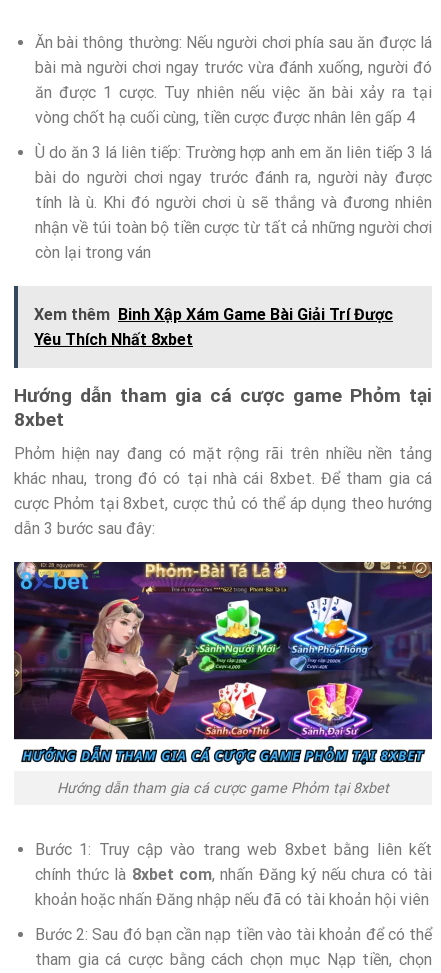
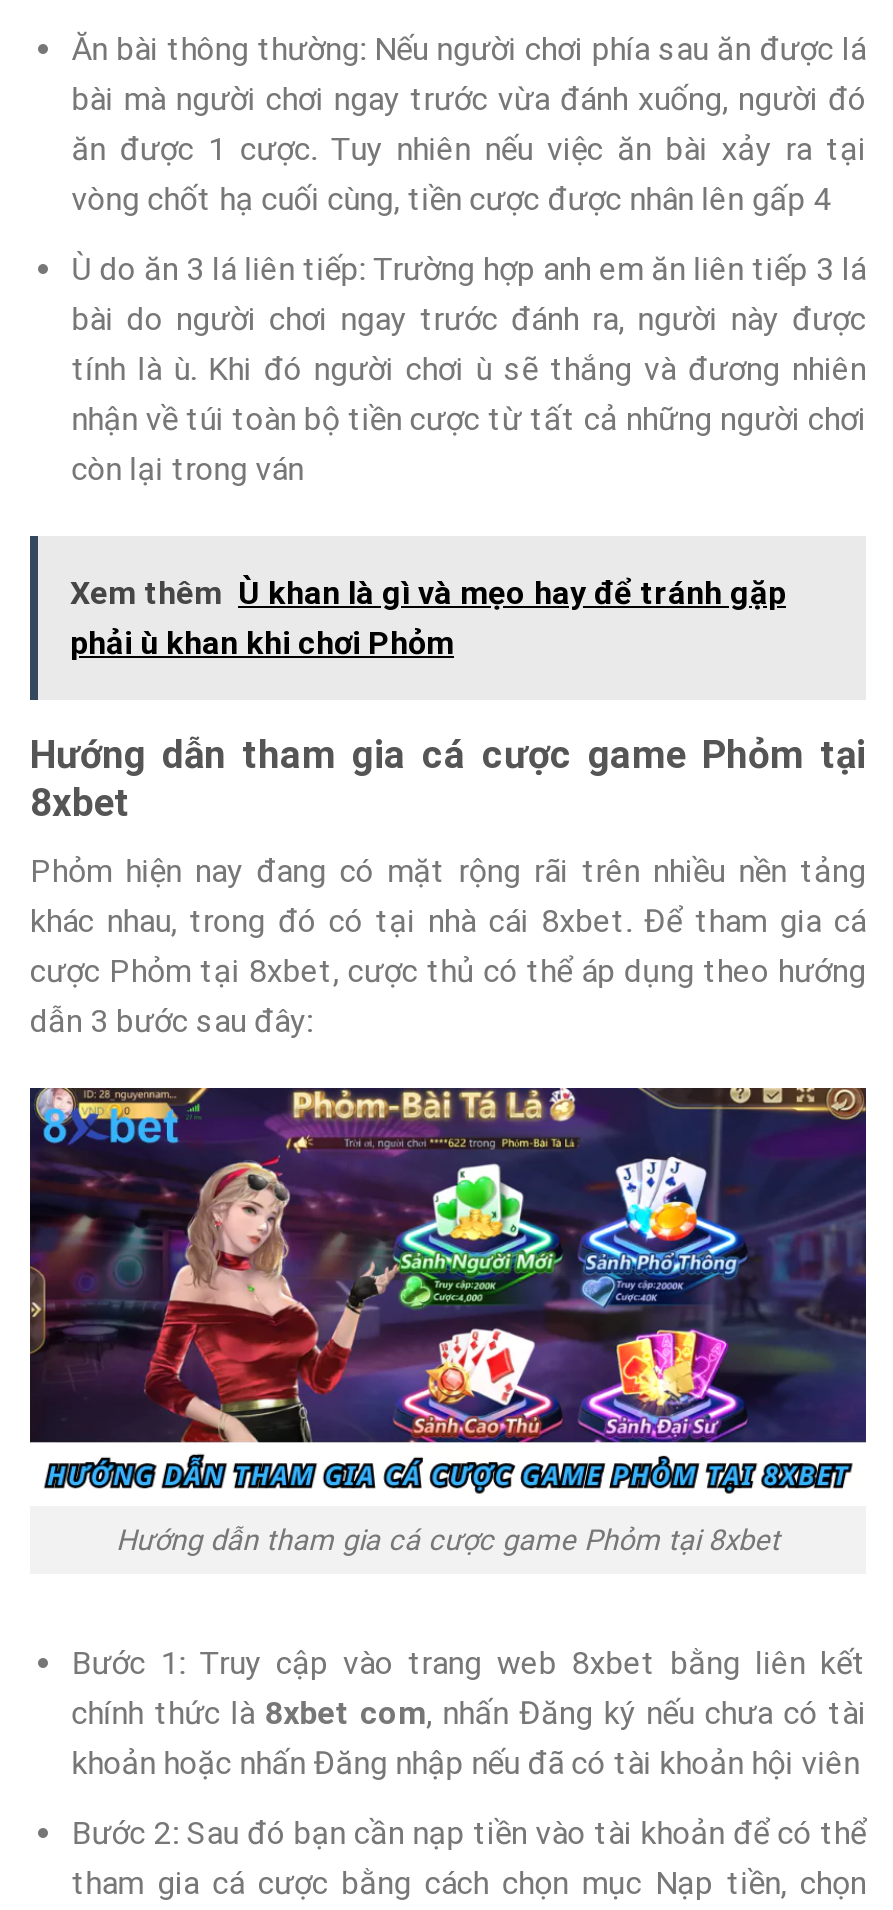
- Xem thêm Binh Xập Xám Game Bài Giải Trí Được
- Yêu Thích Nhất 8xbet
+ Xem thêm Ù khan là gì và mẹo hay để tránh gặp
+ phải ù khan khi chơi Phỏm
